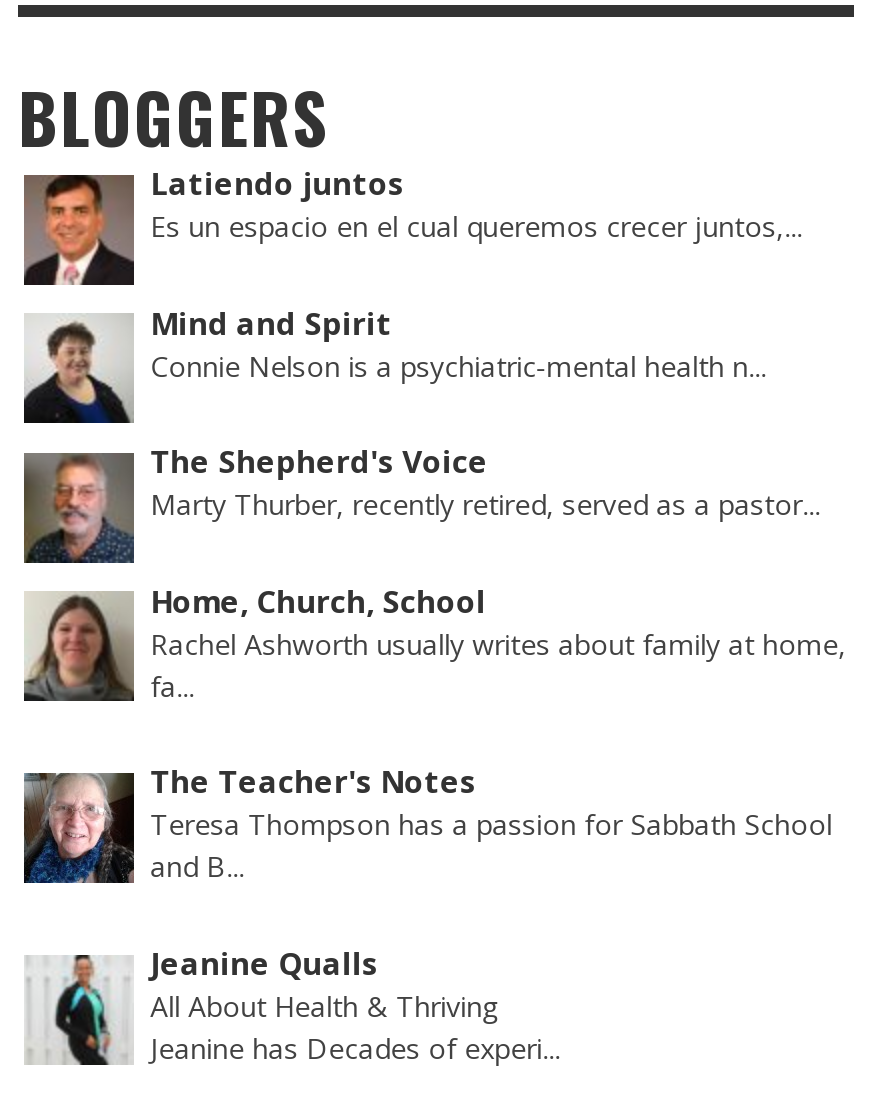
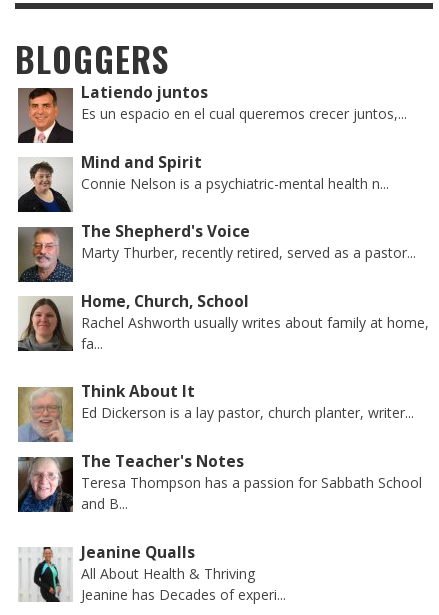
+ [image]
+ Think About It
+ Ed Dickerson is a lay pastor, church planter, writer...
